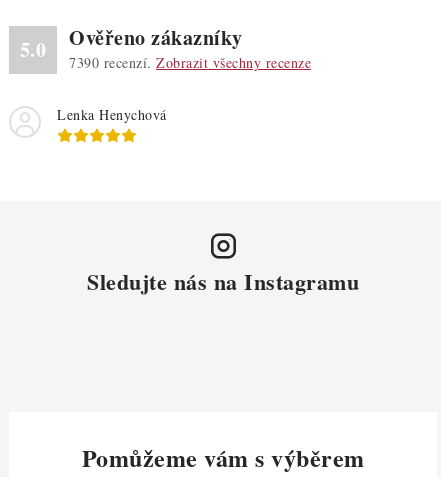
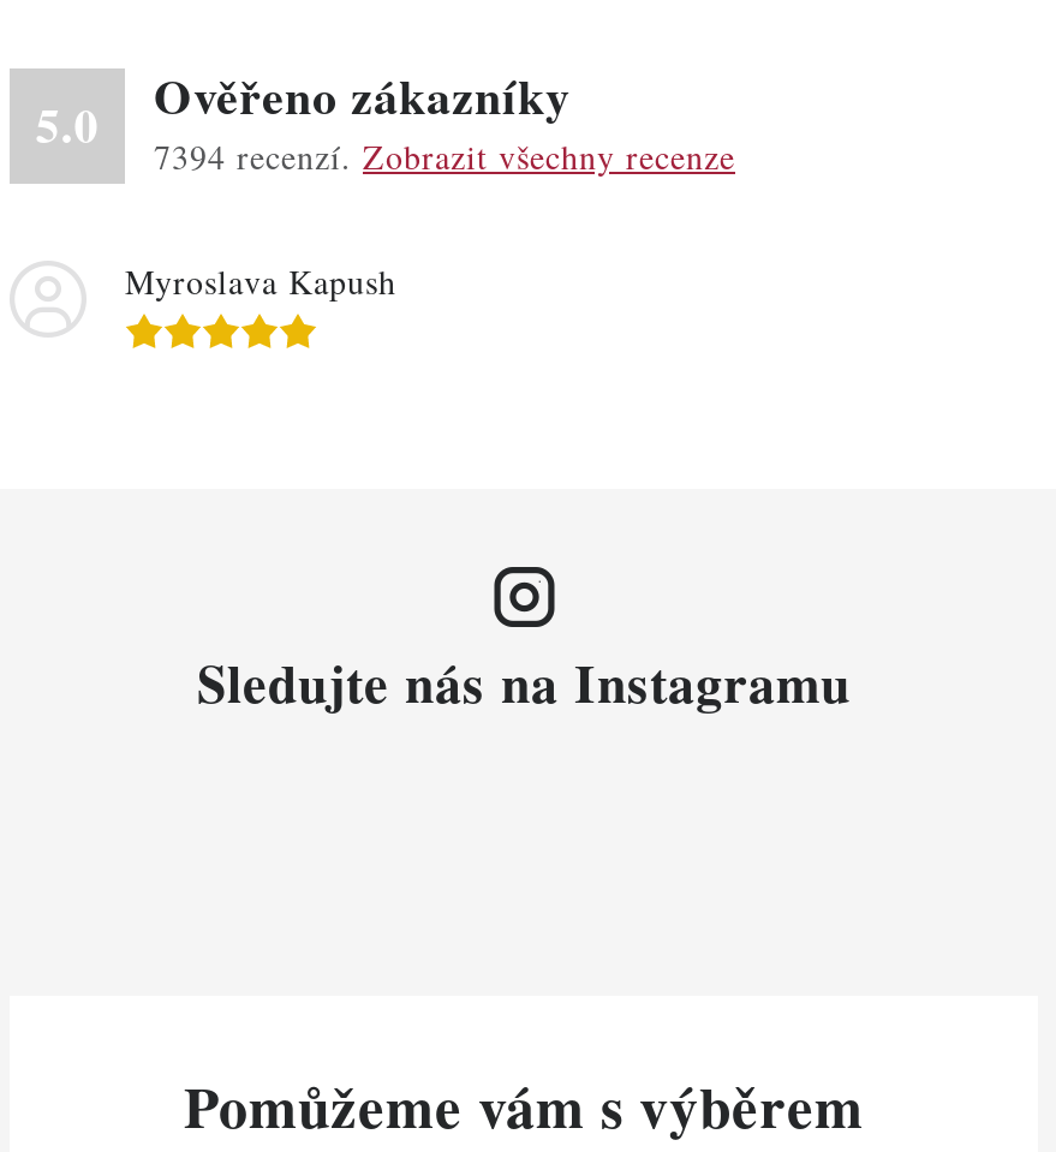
- 7390 recenzí. Zobrazit všechny recenze
+ 7394 recenzí. Zobrazit všechny recenze

- Lenka Henychová
+ Myroslava Kapush
